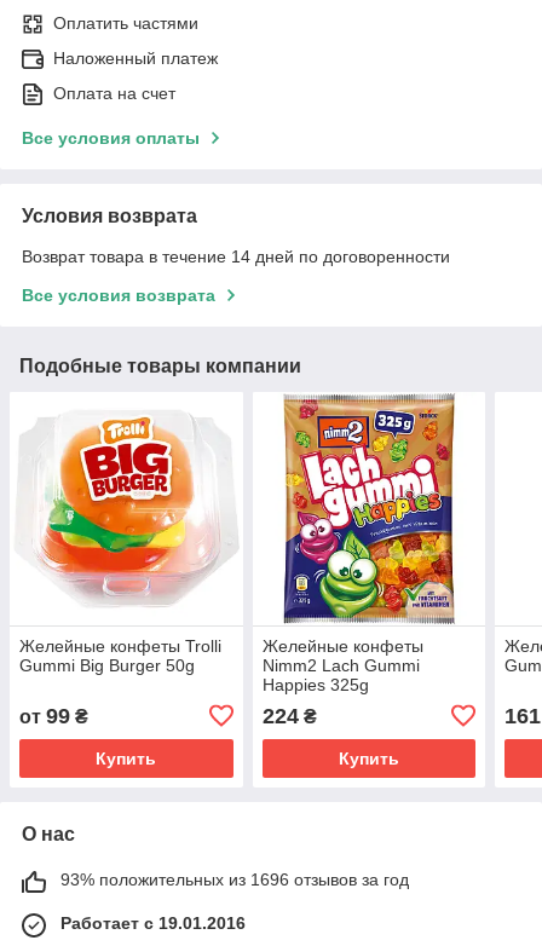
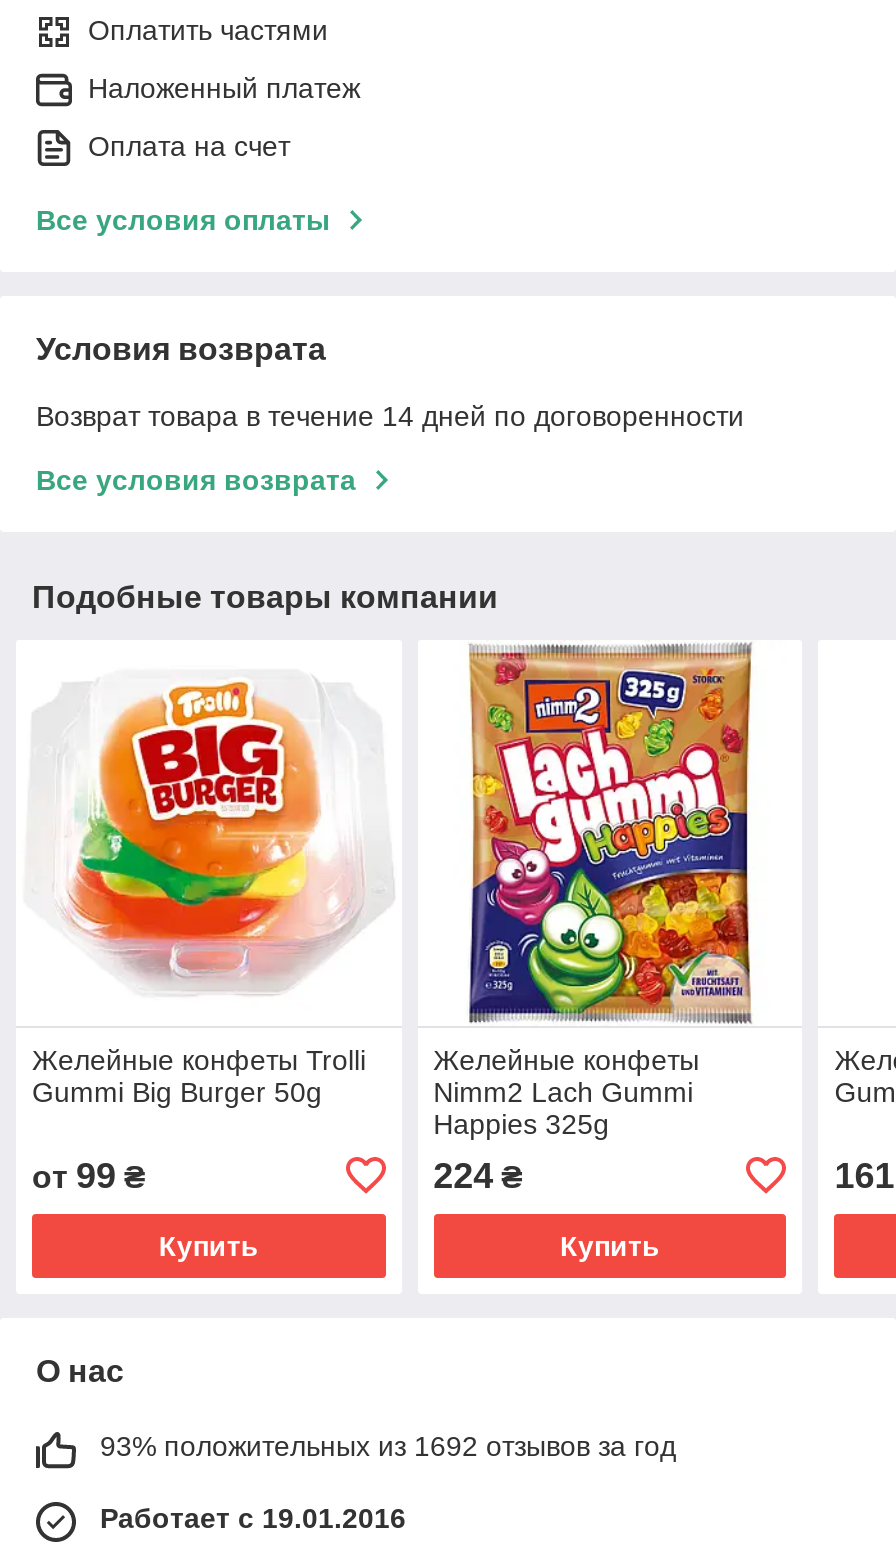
- 93% положительных из 1696 отзывов за год
+ 93% положительных из 1692 отзывов за год
